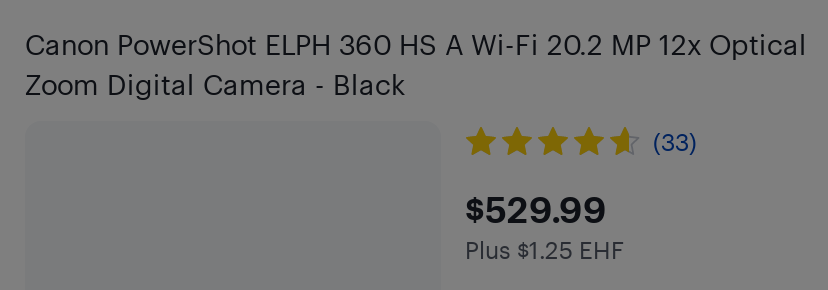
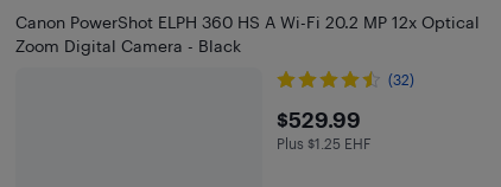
- (33)
+ (32)
